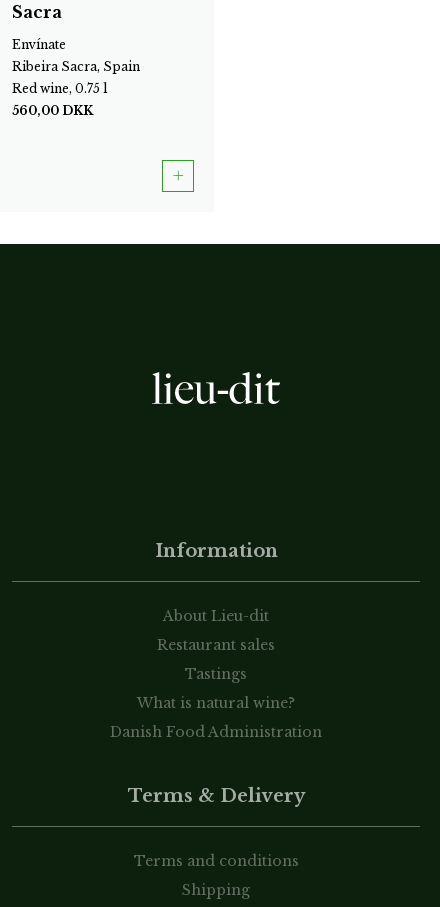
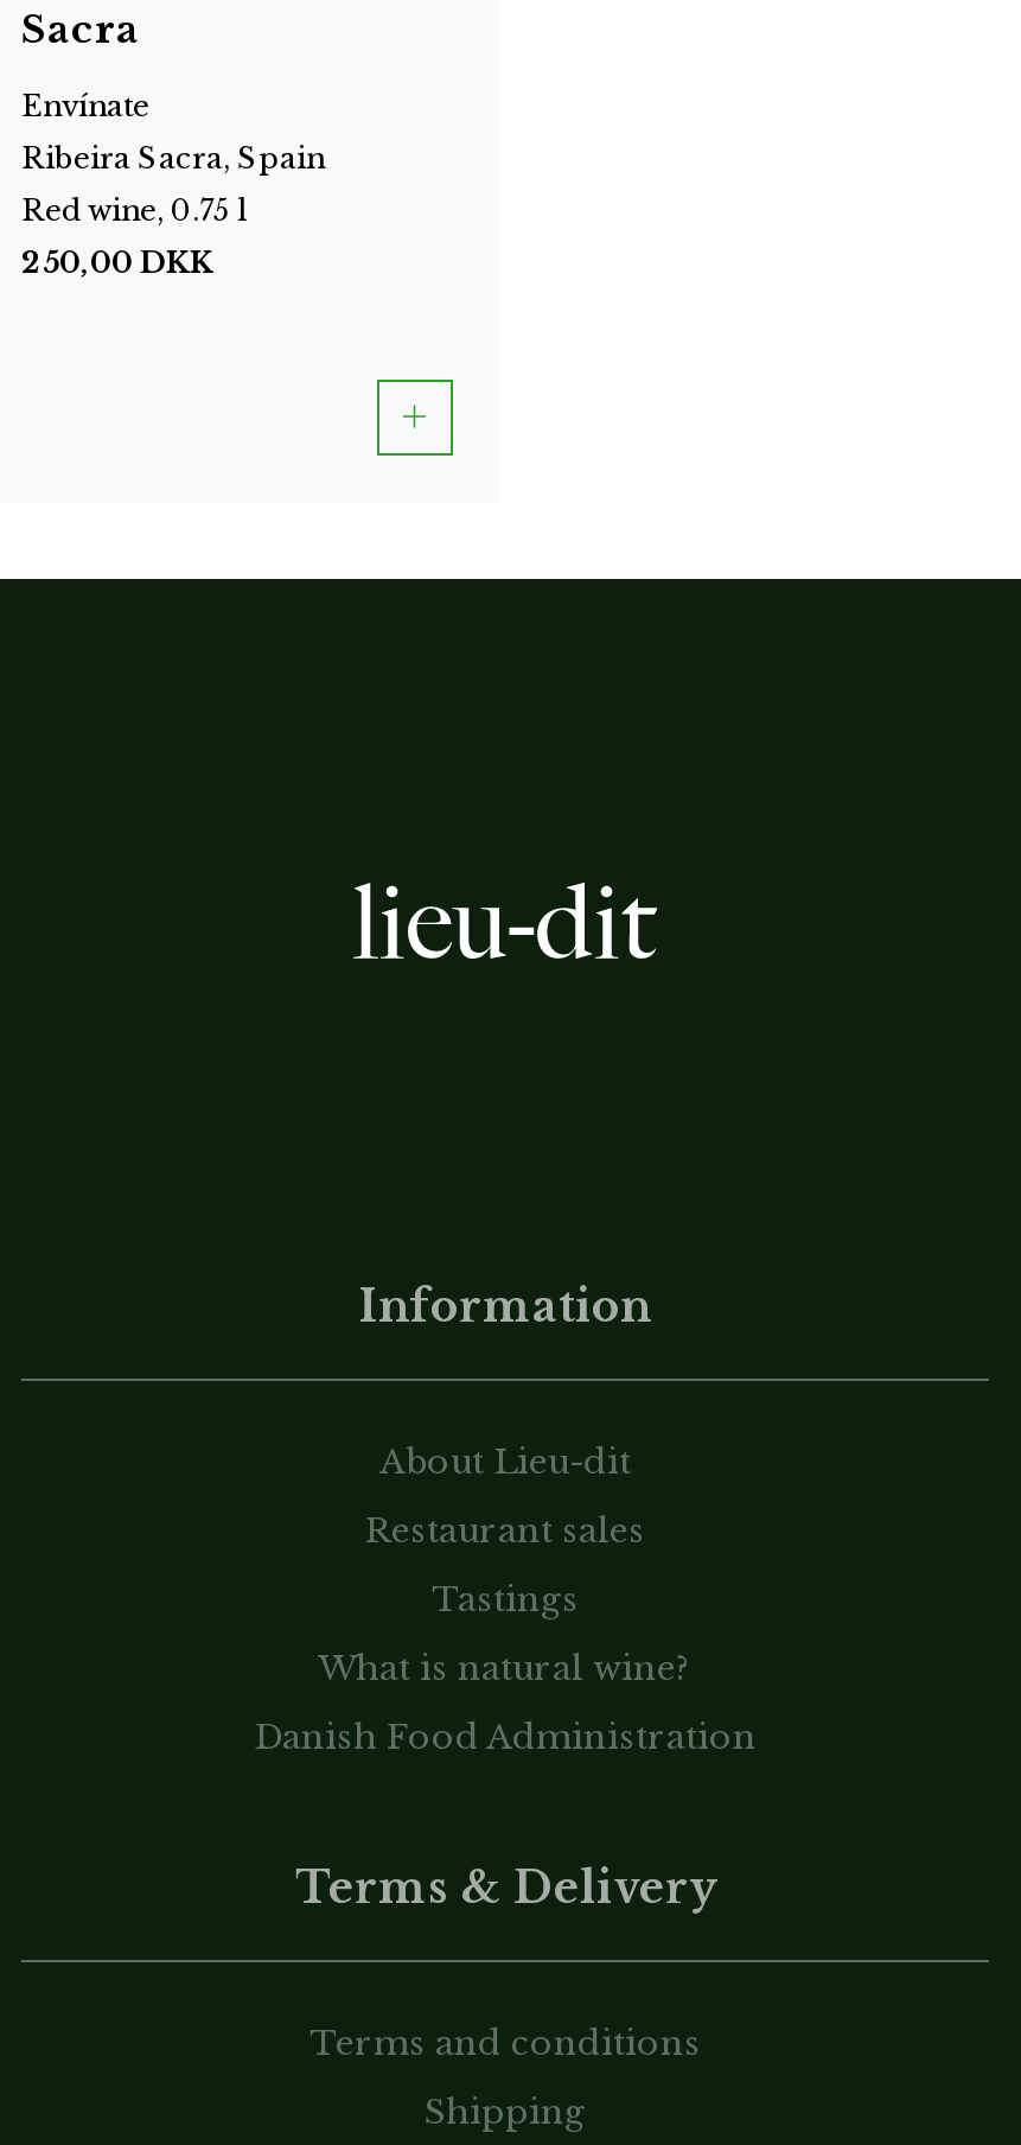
- 560,00 DKK
+ 250,00 DKK
